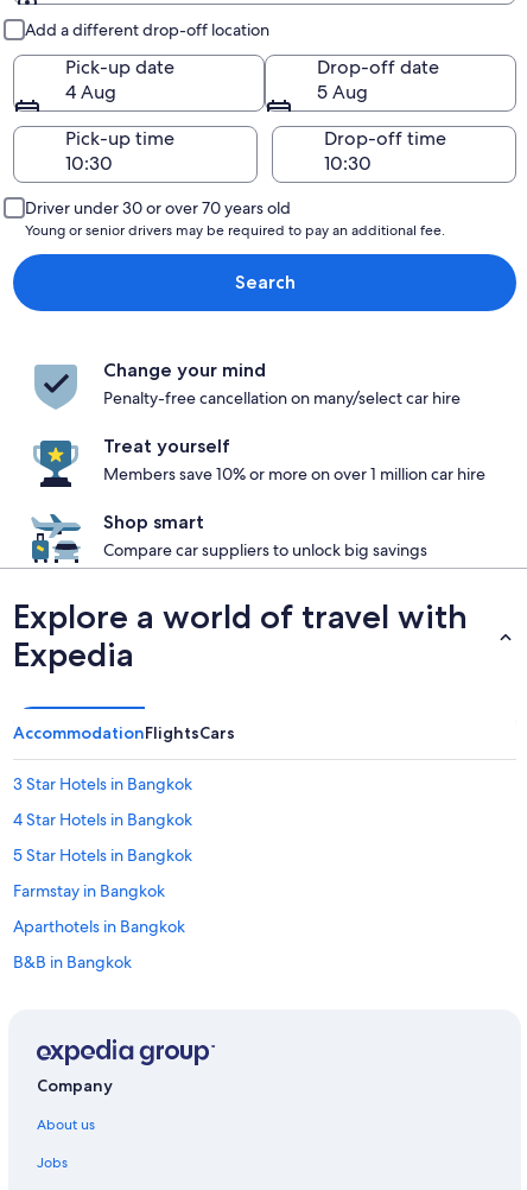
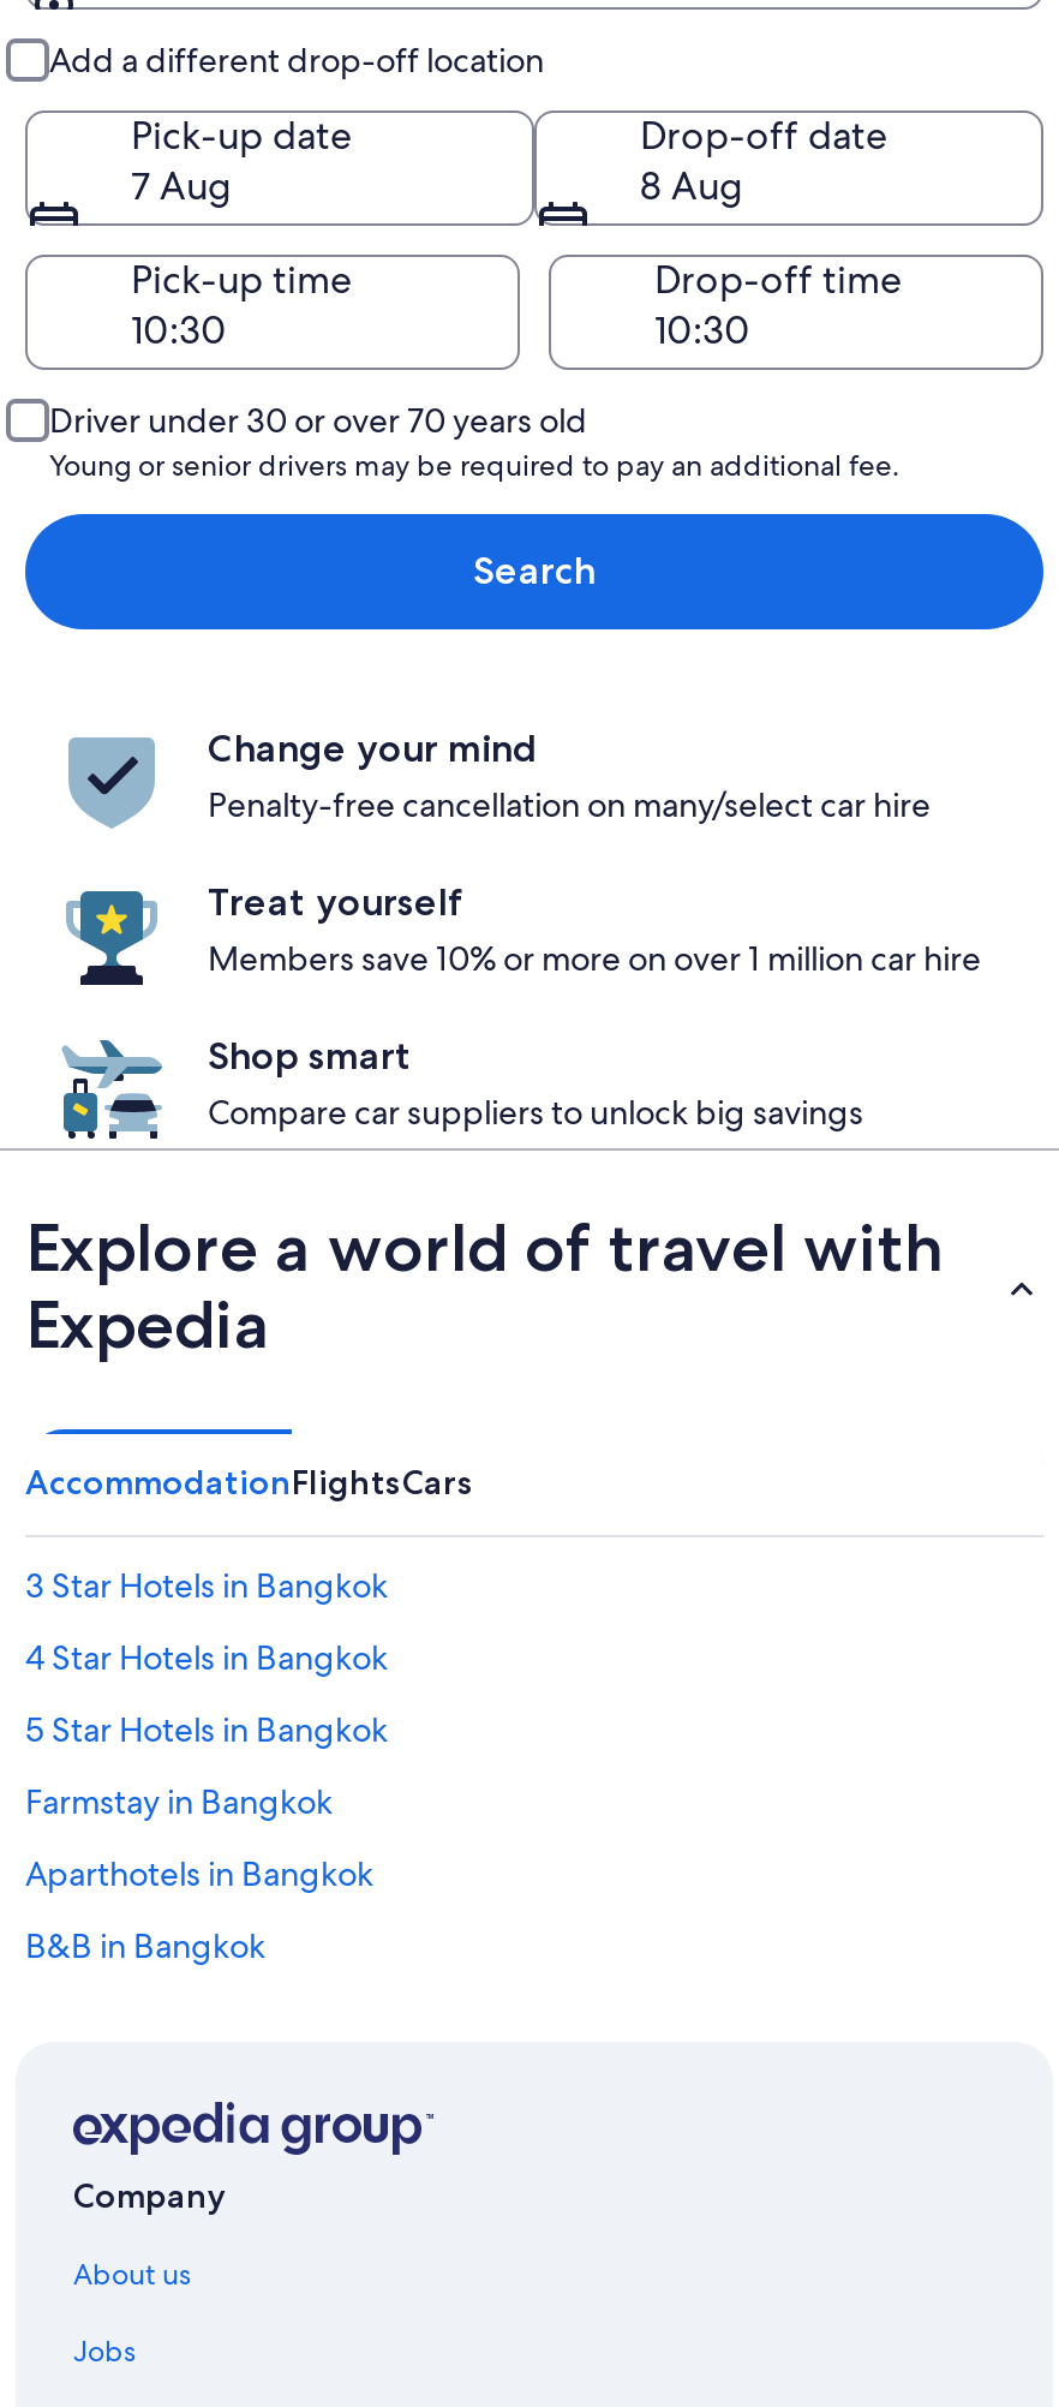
- 4 Aug
+ 7 Aug

- 5 Aug
+ 8 Aug
